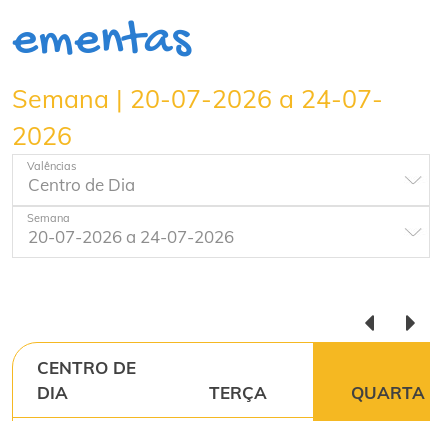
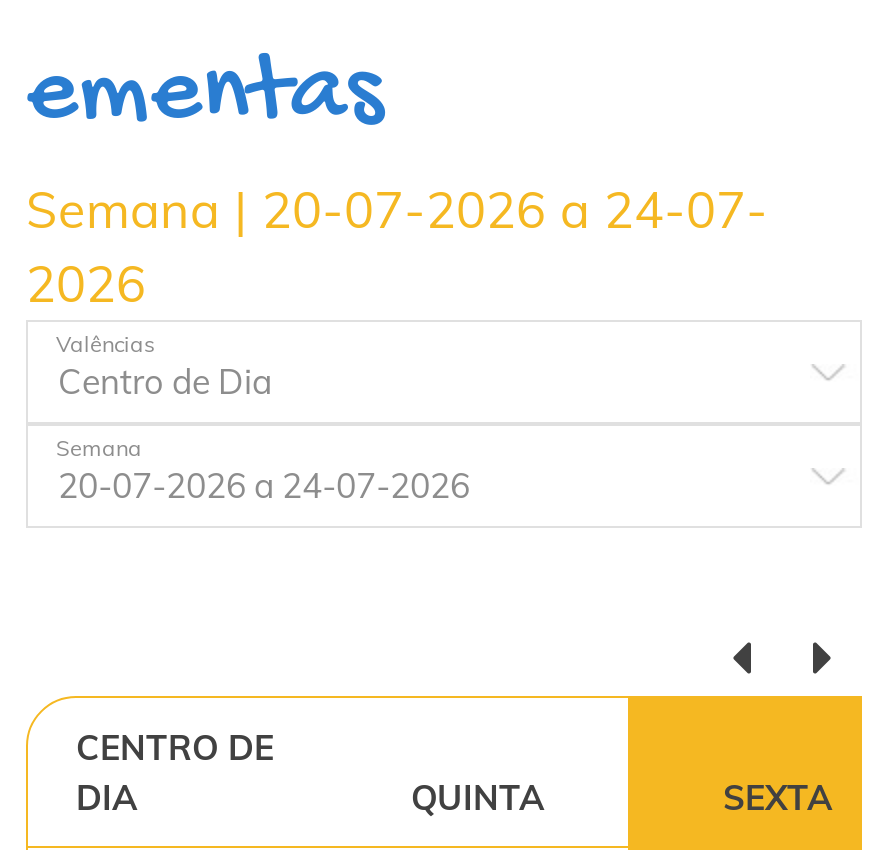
- TERÇA
- QUARTA
+ QUINTA
+ SEXTA
